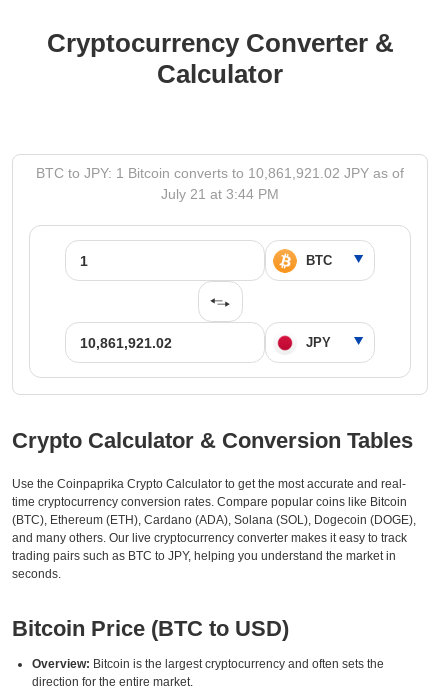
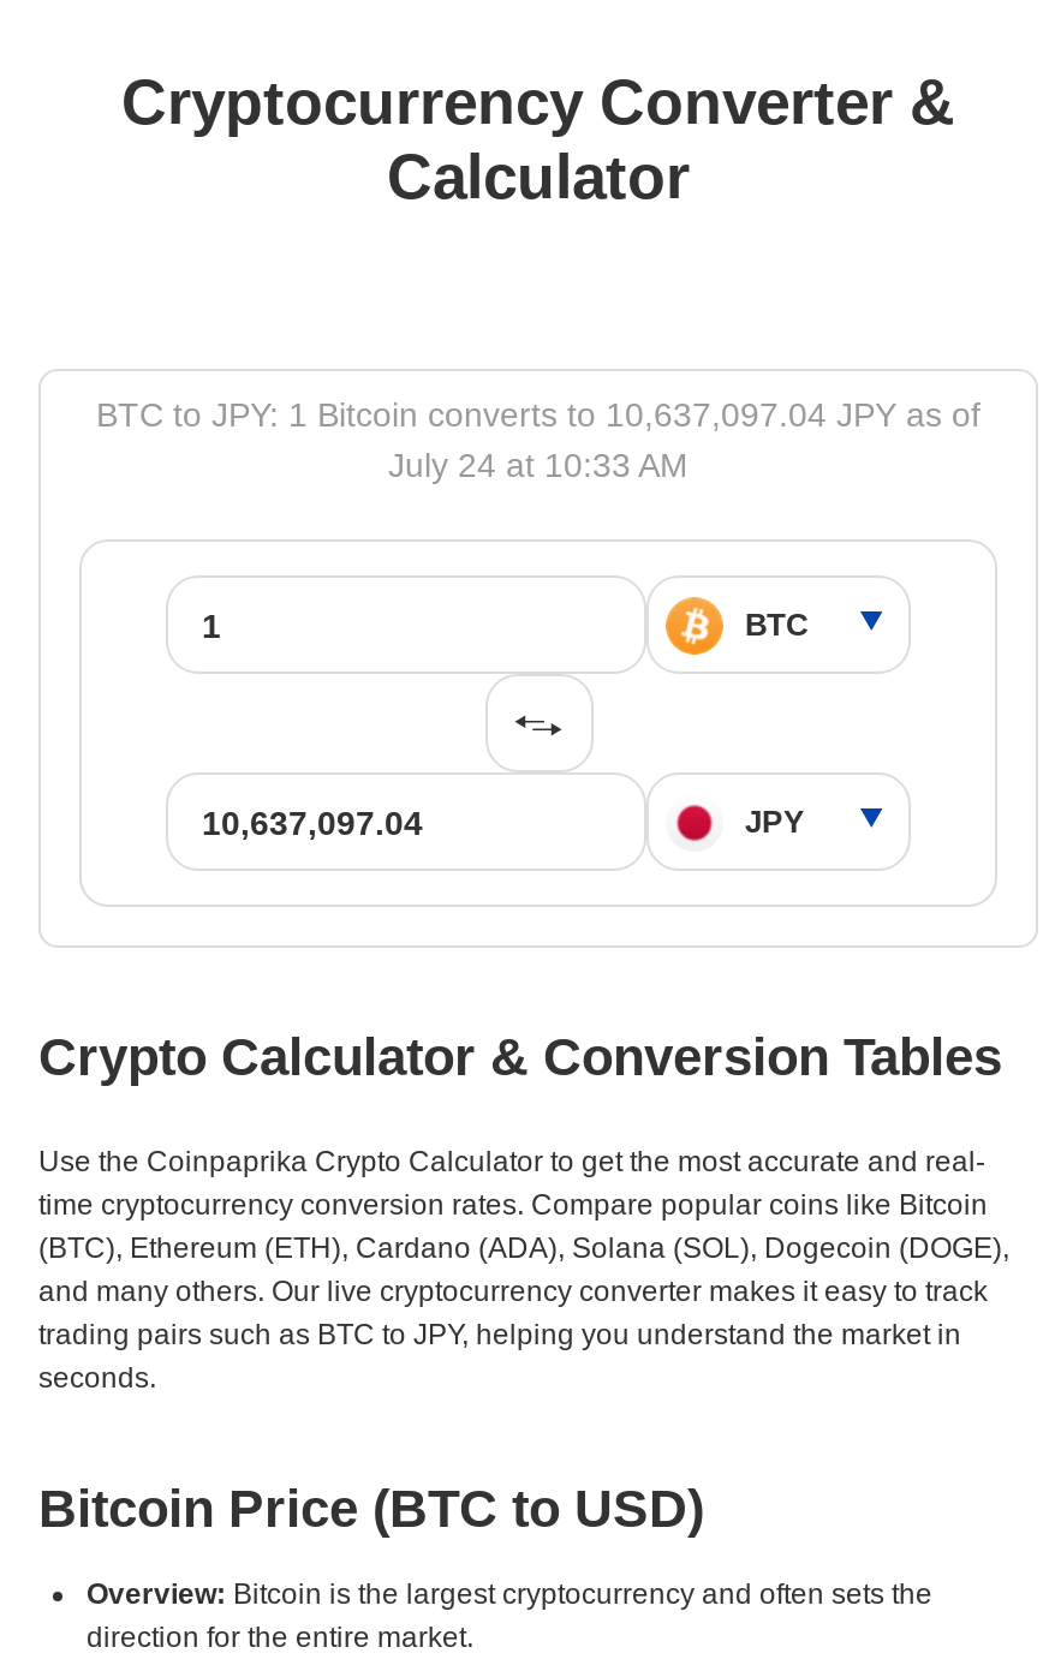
- BTC to JPY: 1 Bitcoin converts to 10,861,921.02 JPY as of
+ BTC to JPY: 1 Bitcoin converts to 10,637,097.04 JPY as of

- July 21 at 3:44 PM
+ July 24 at 10:33 AM
